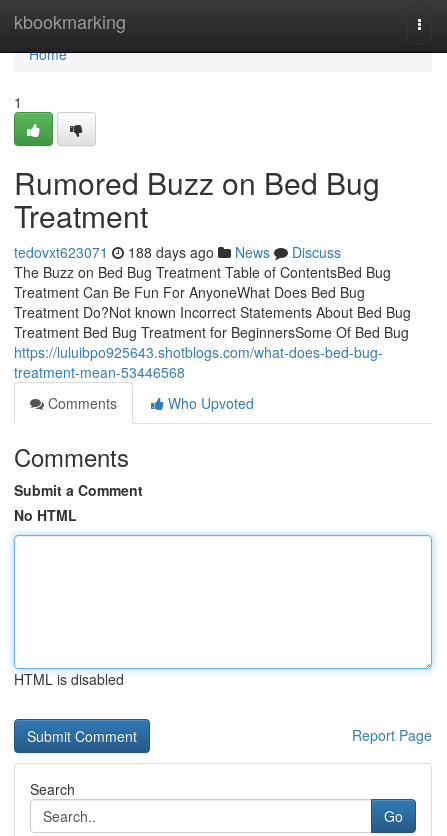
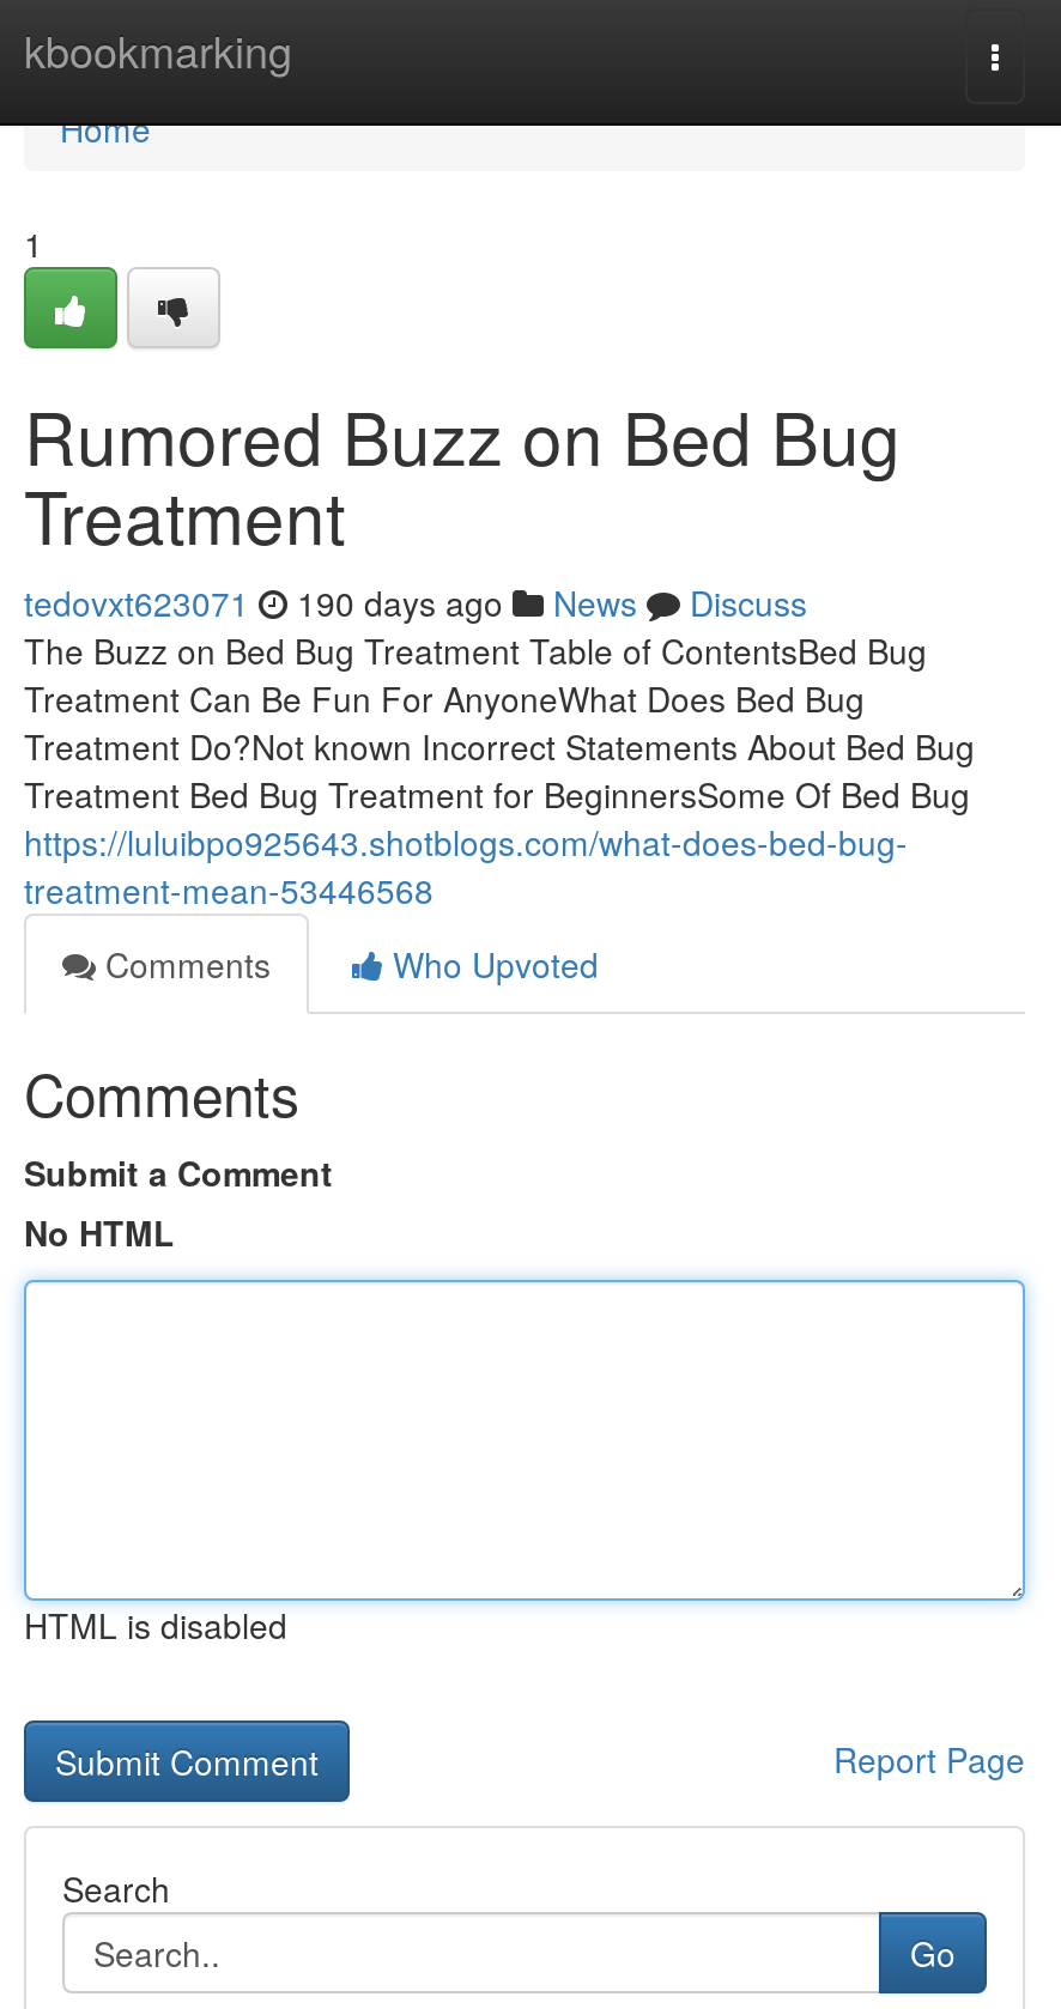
- tedovxt623071 188 days ago News Discuss
+ tedovxt623071 190 days ago News Discuss
